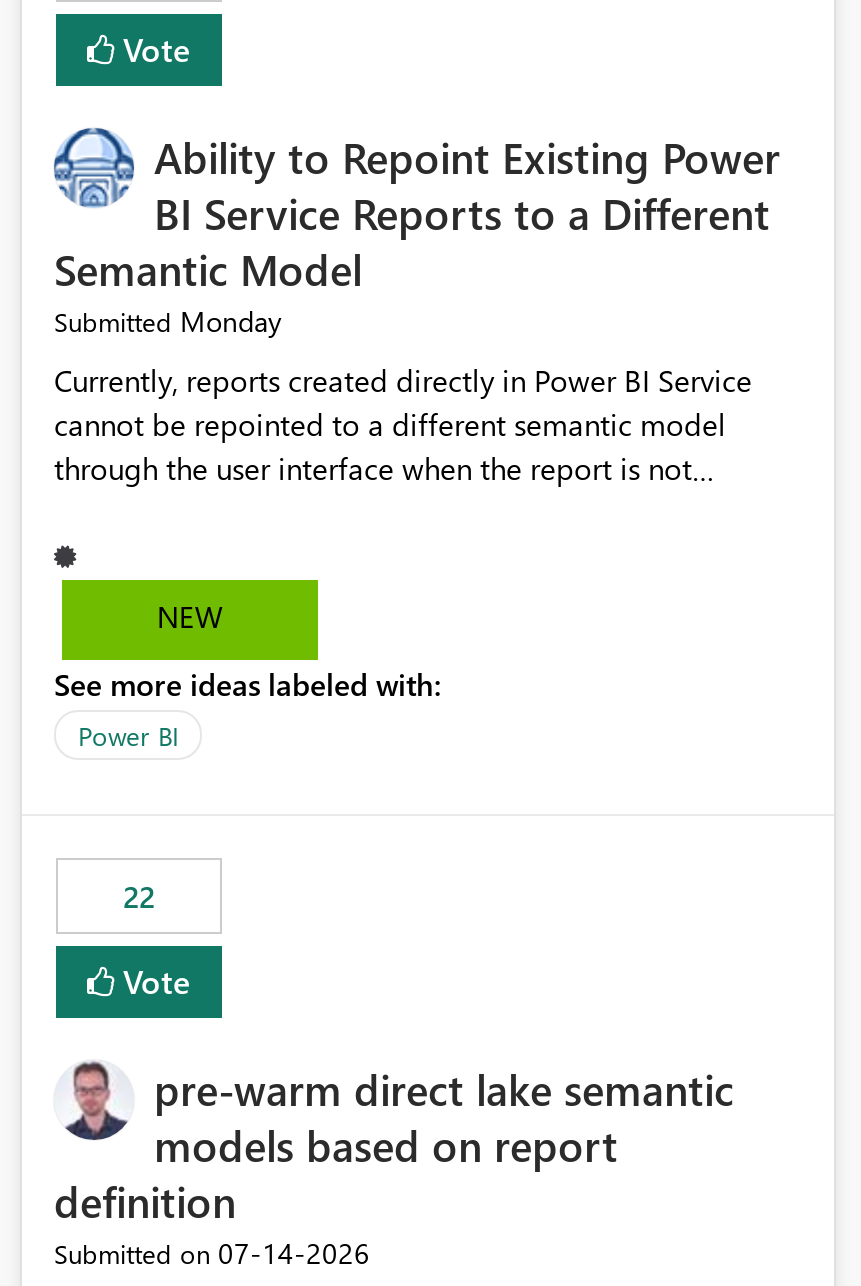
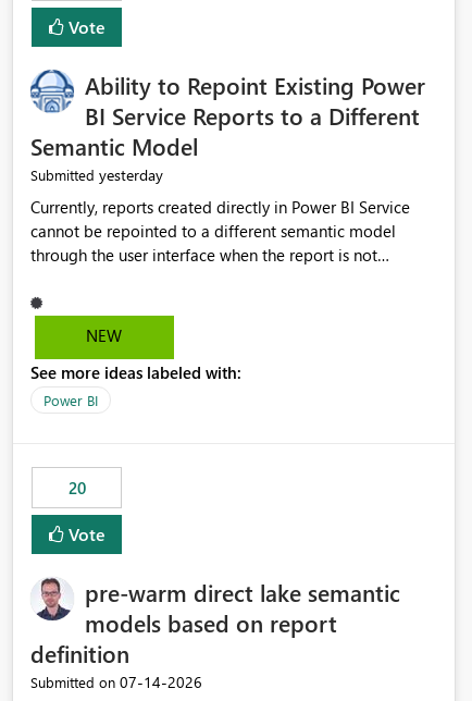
- Submitted Monday
+ Submitted yesterday

- 22
+ 20
